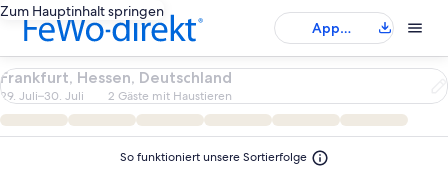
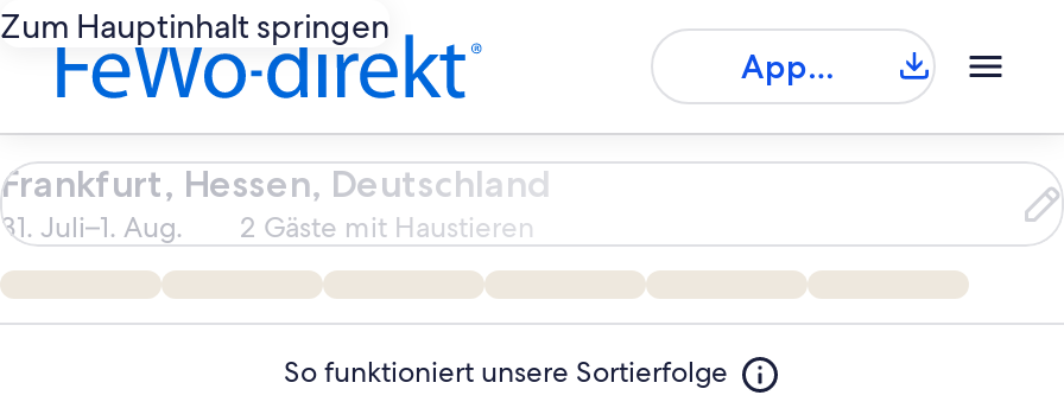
- 29. Juli–30. Juli 2 Gäste mit Haustieren
+ 31. Juli–1. Aug. 2 Gäste mit Haustieren
